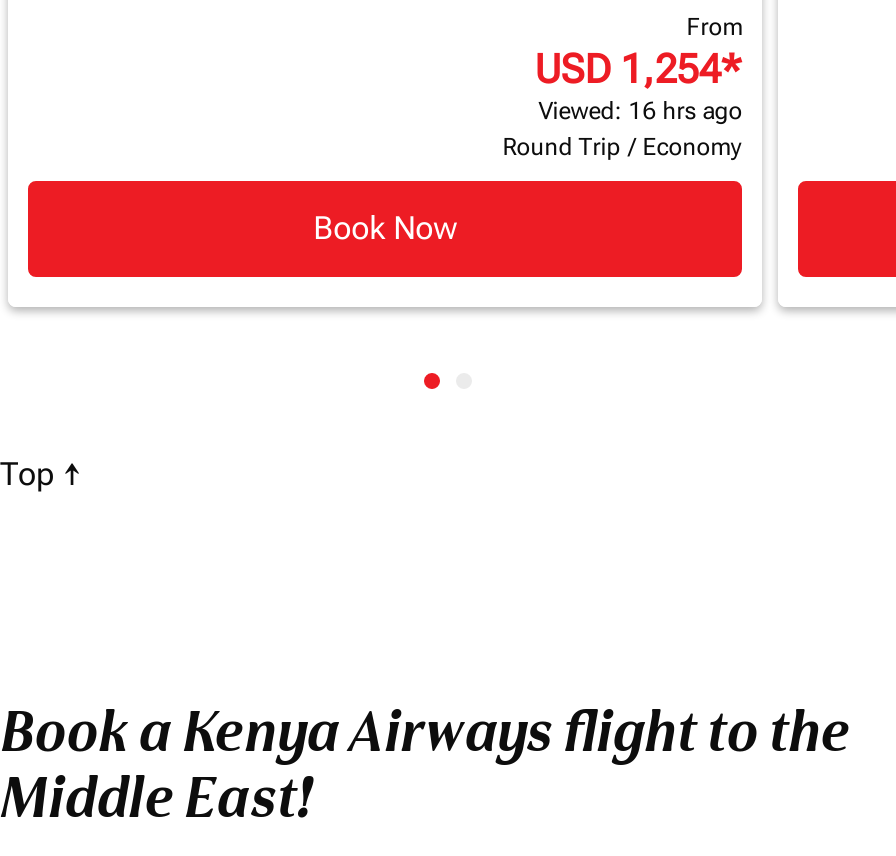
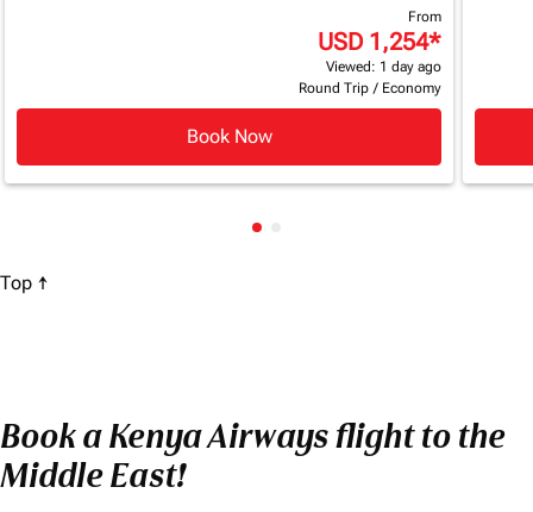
- Viewed: 16 hrs ago
+ Viewed: 1 day ago
